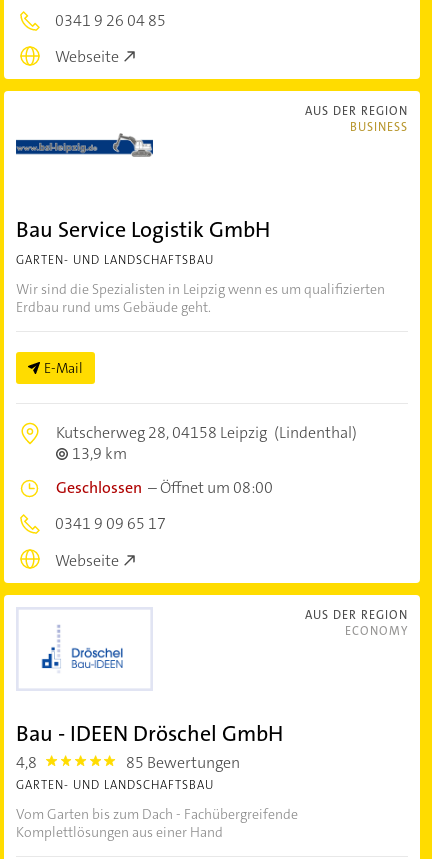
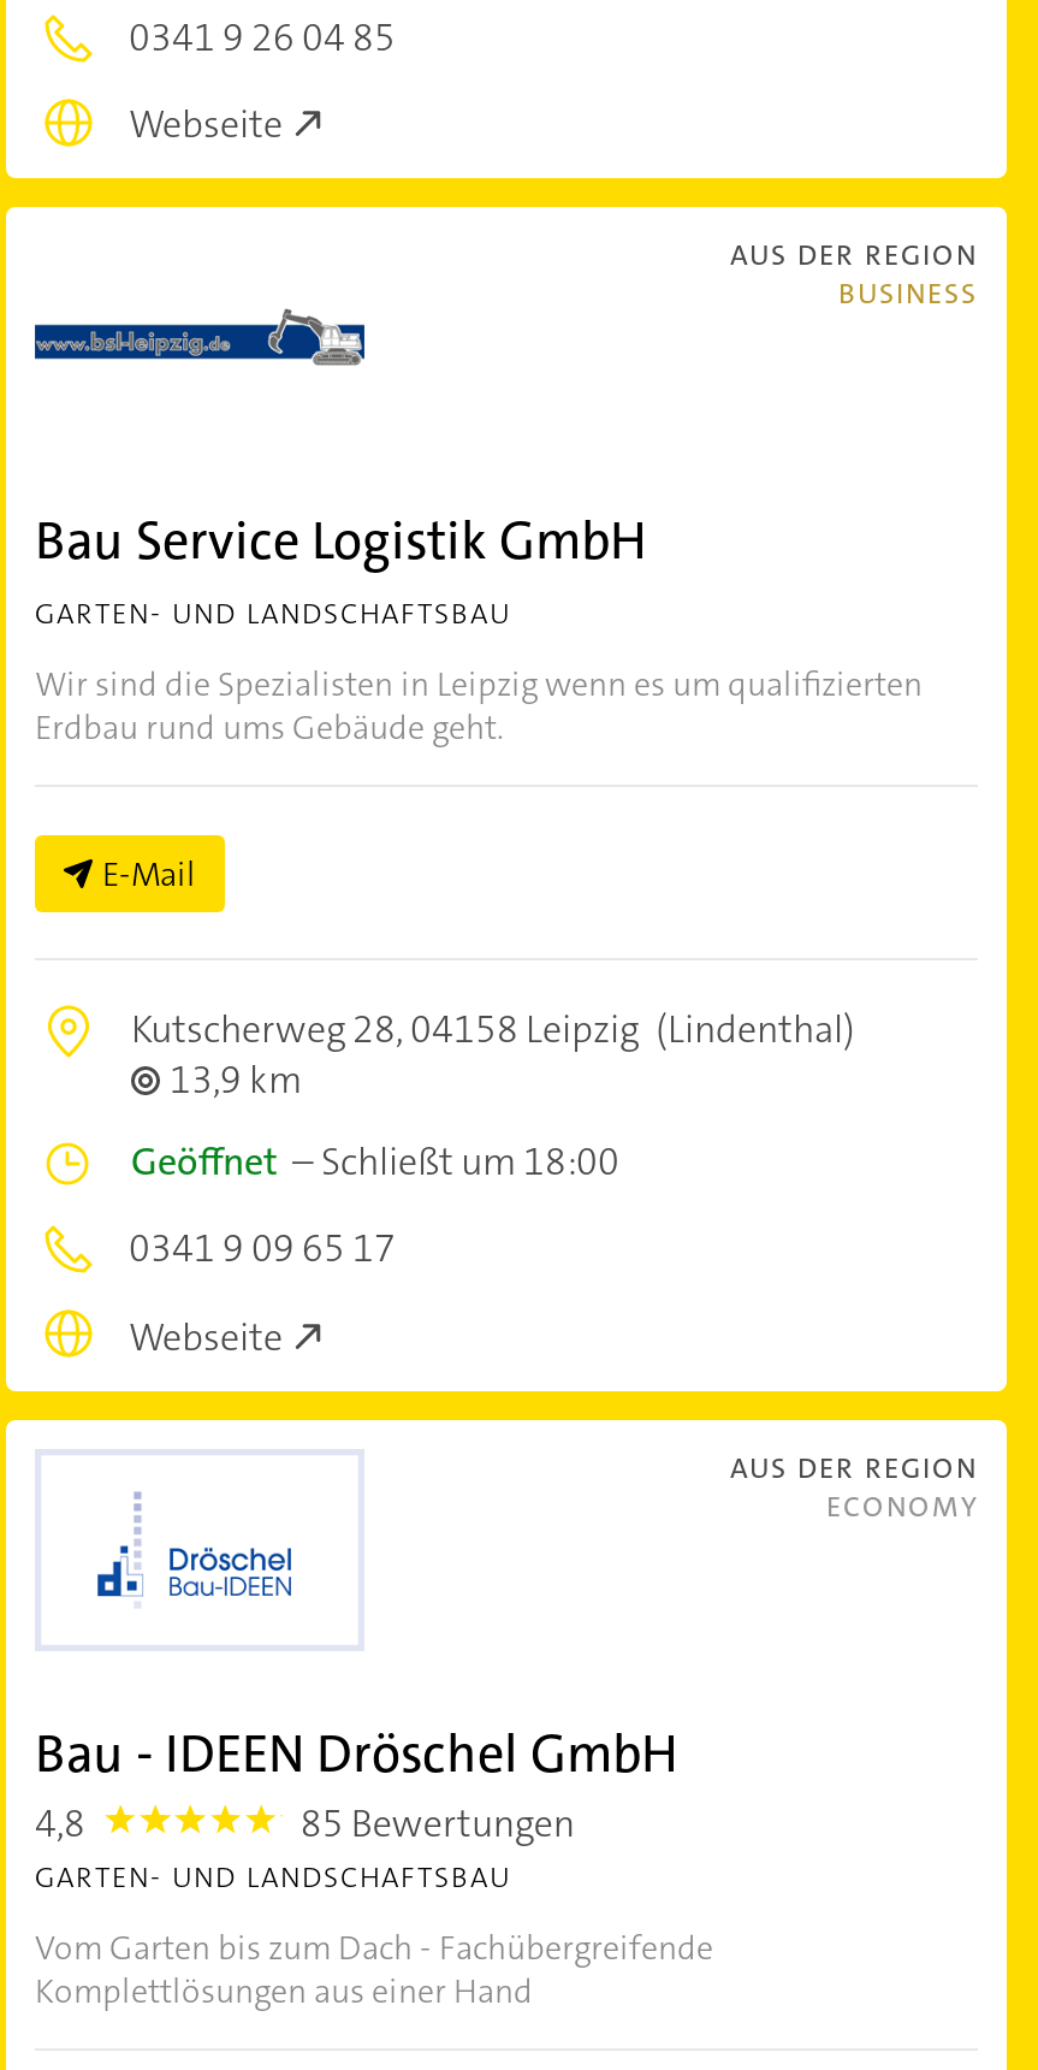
- Geschlossen – Öffnet um 08:00
+ Geöffnet – Schließt um 18:00
